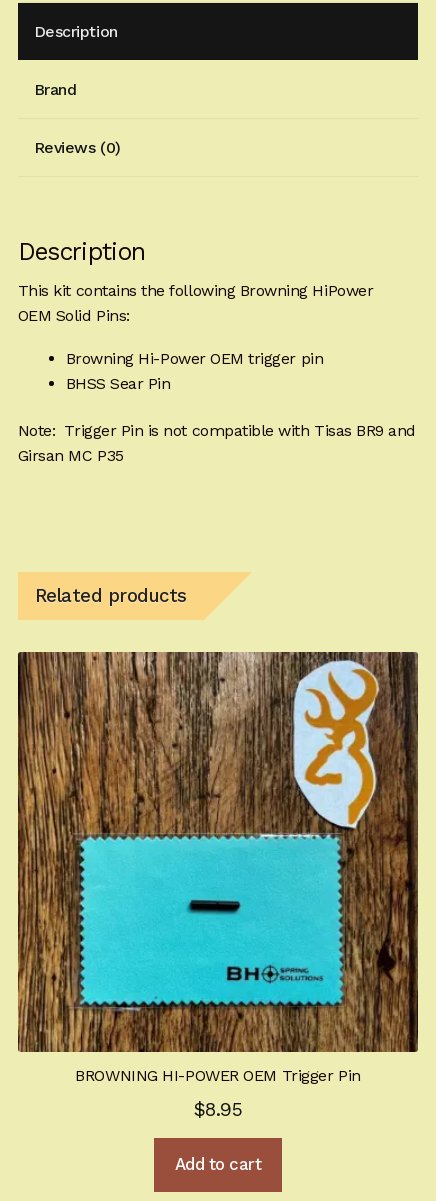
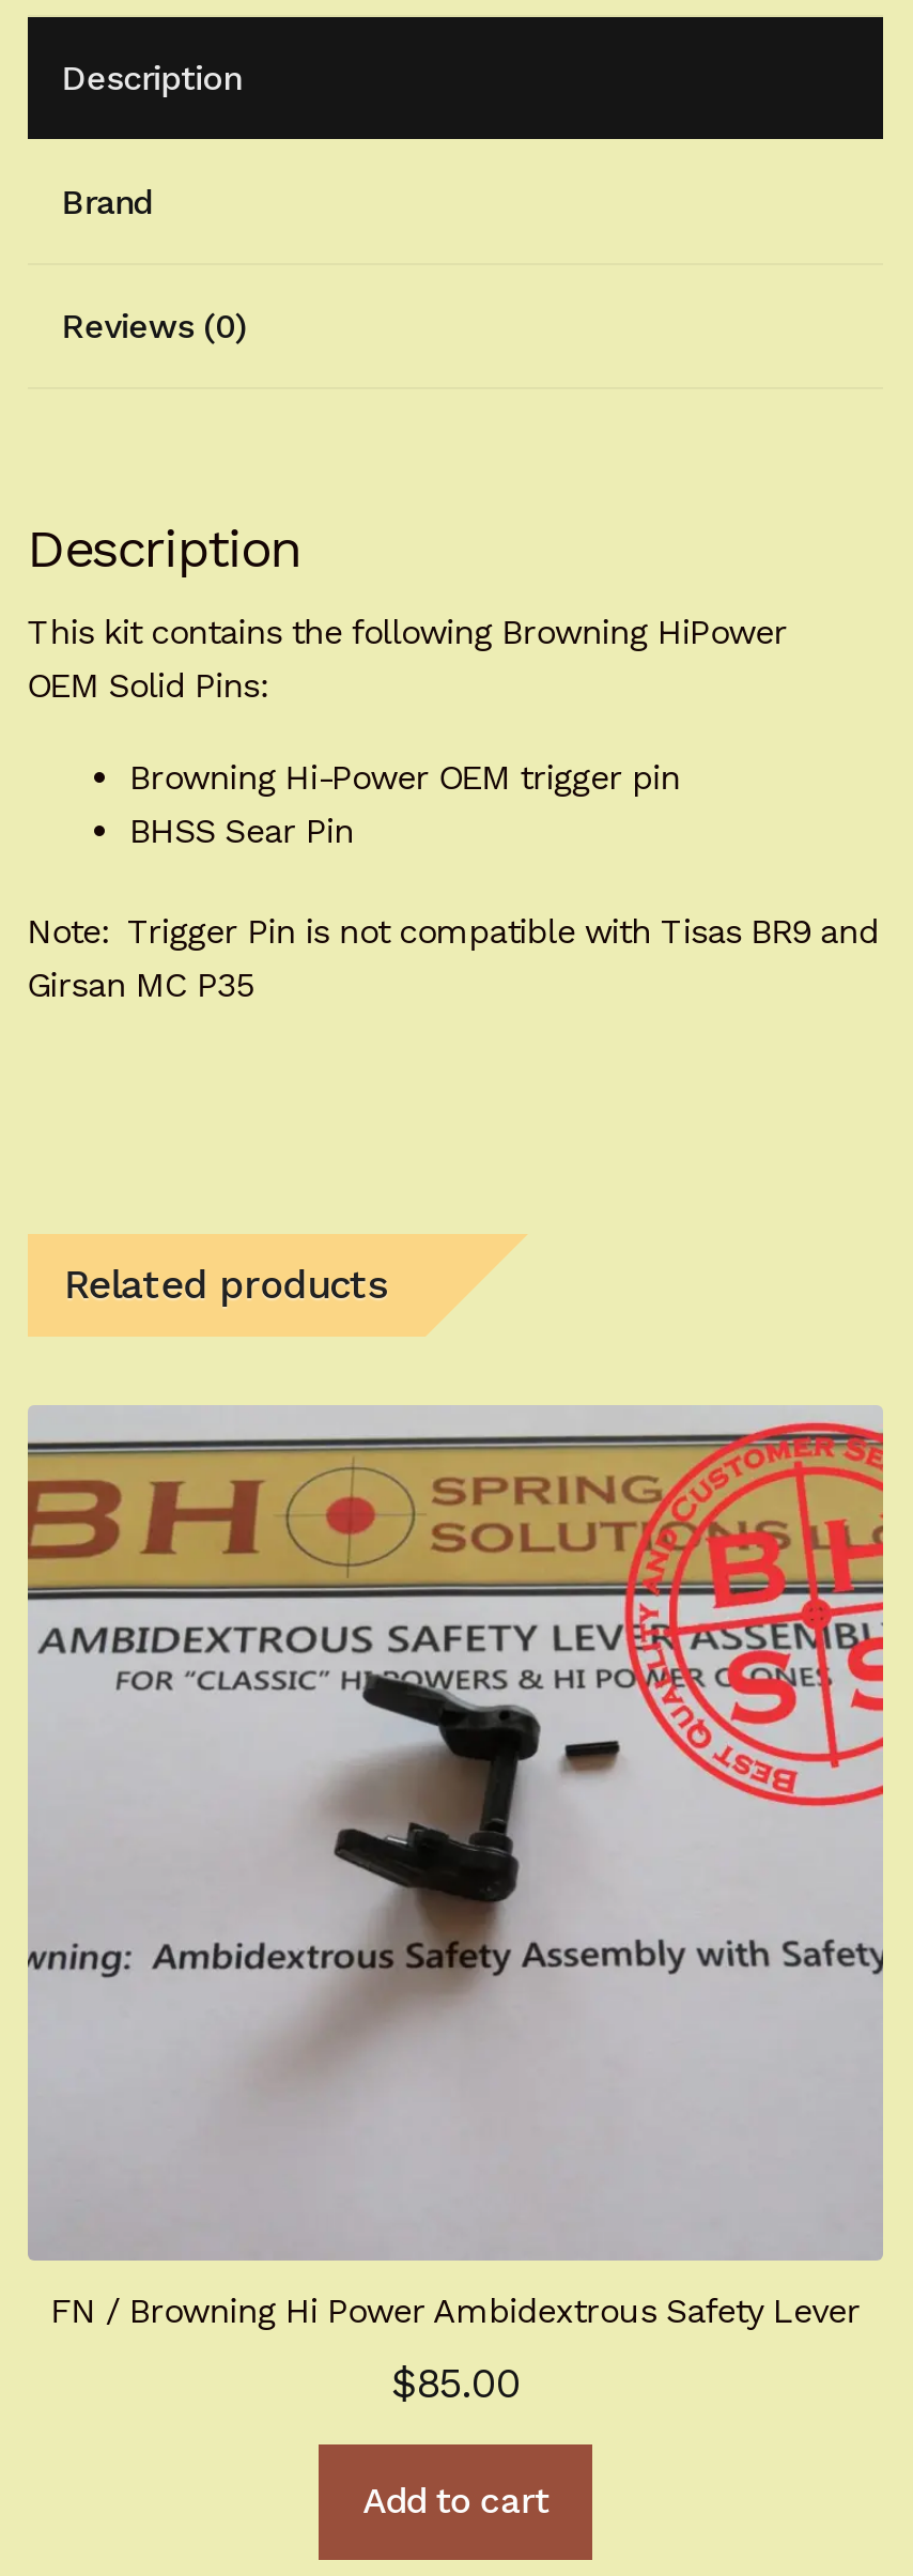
- [image]
- BROWNING HI-POWER OEM Trigger Pin
+ [image]
+ FN / Browning Hi Power Ambidextrous Safety Lever

- $8.95
+ $85.00
